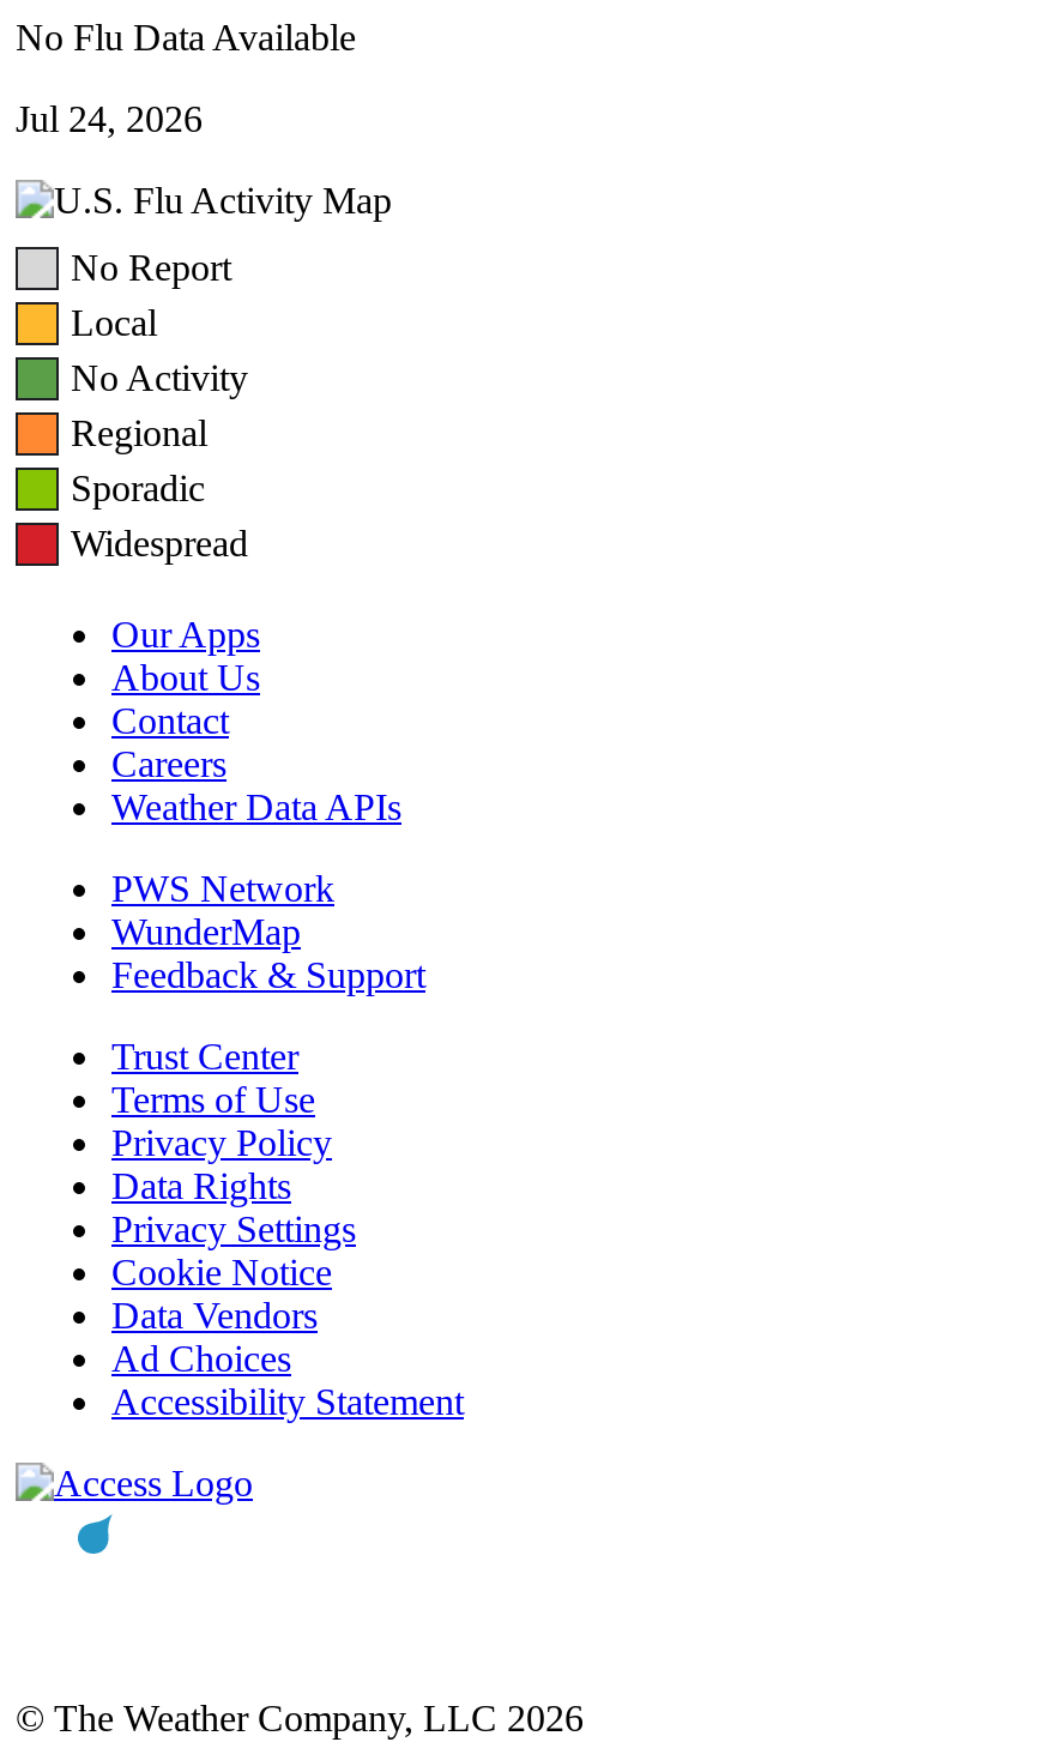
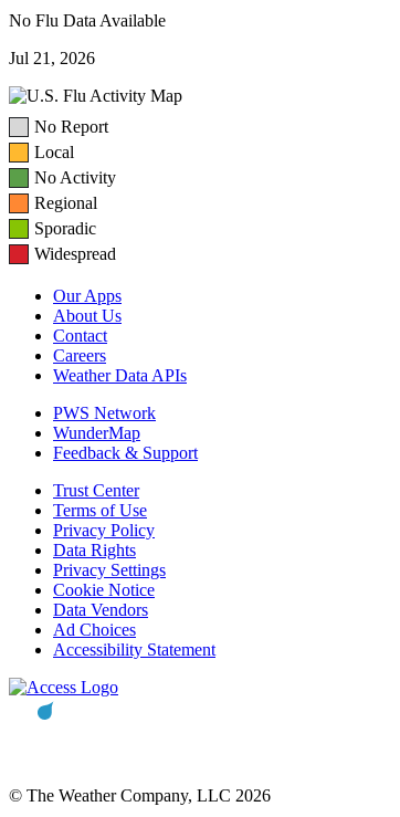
- Jul 24, 2026
+ Jul 21, 2026
